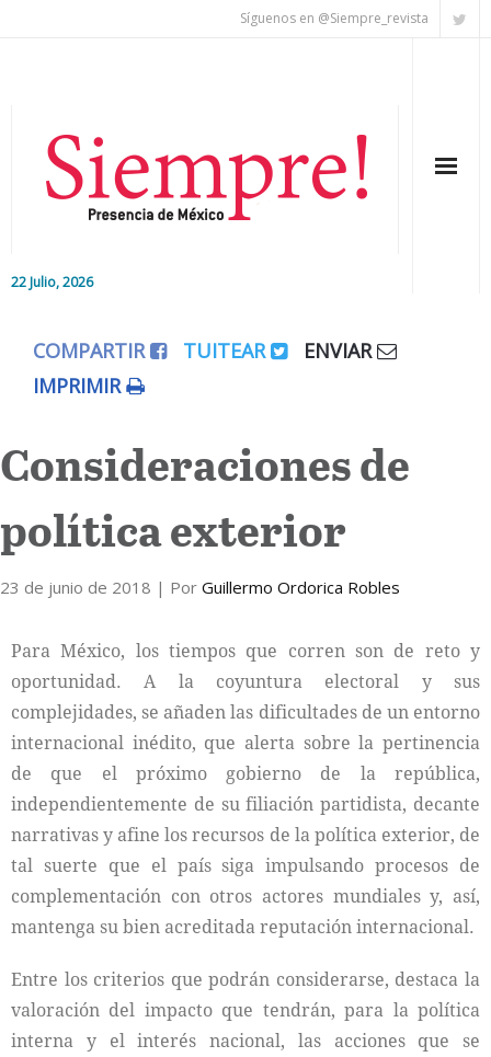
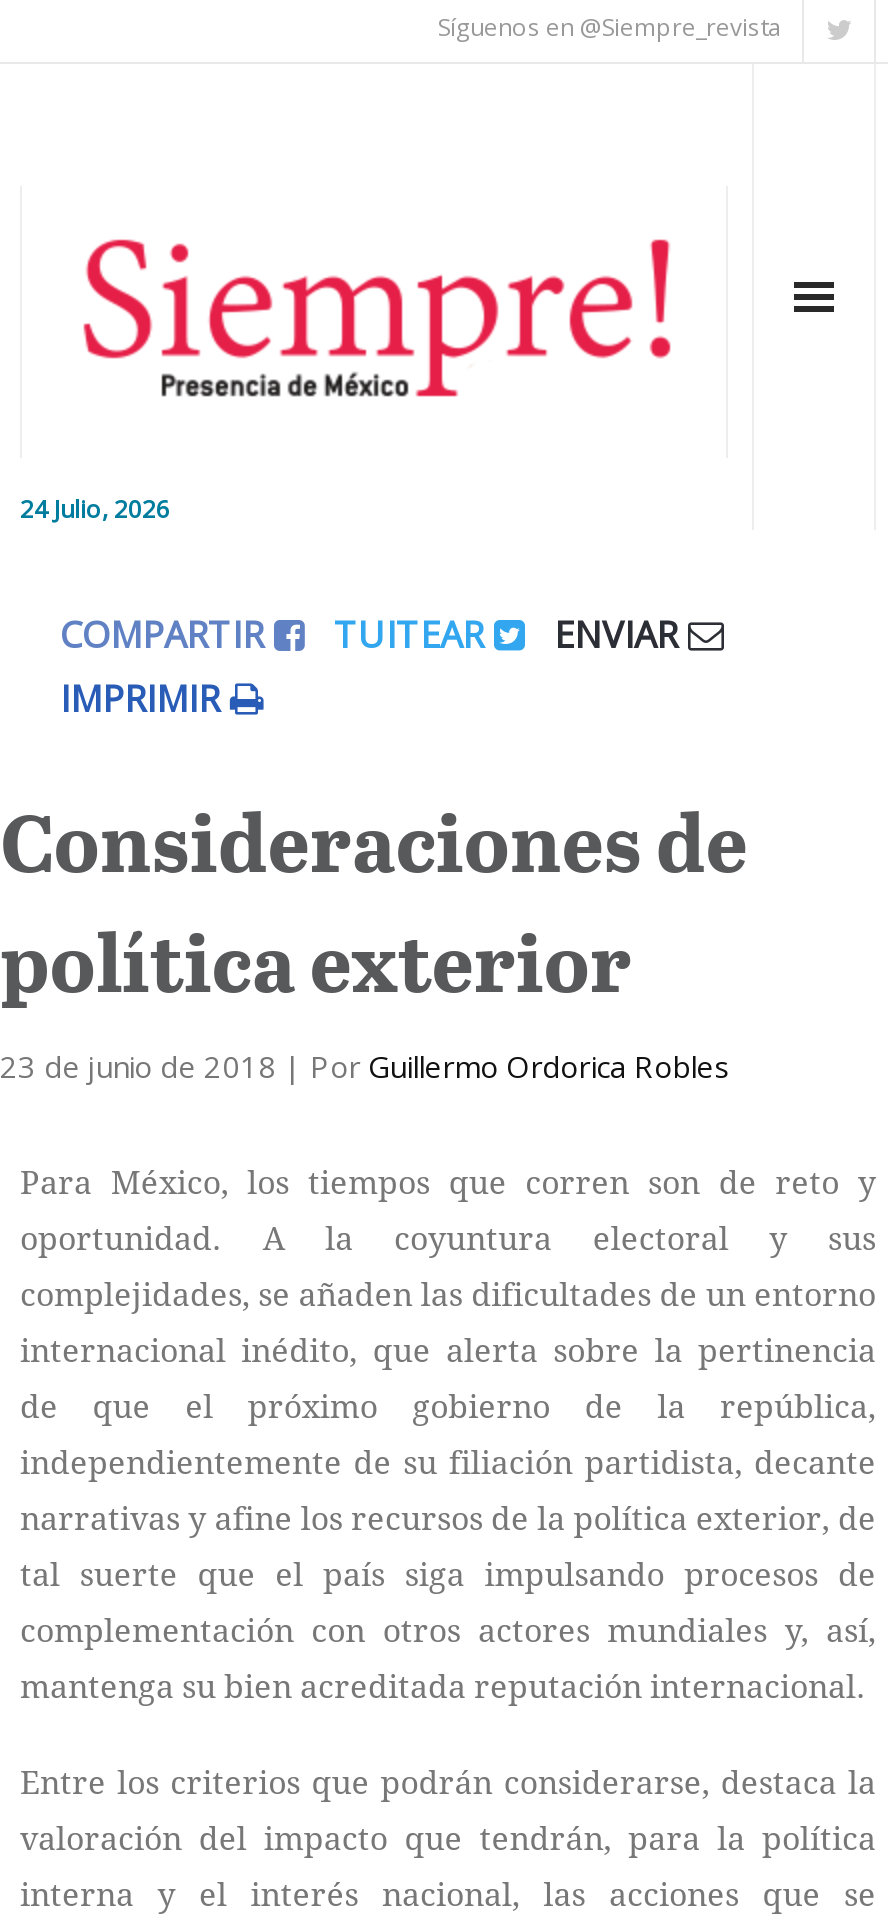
- 22 Julio, 2026
+ 24 Julio, 2026
